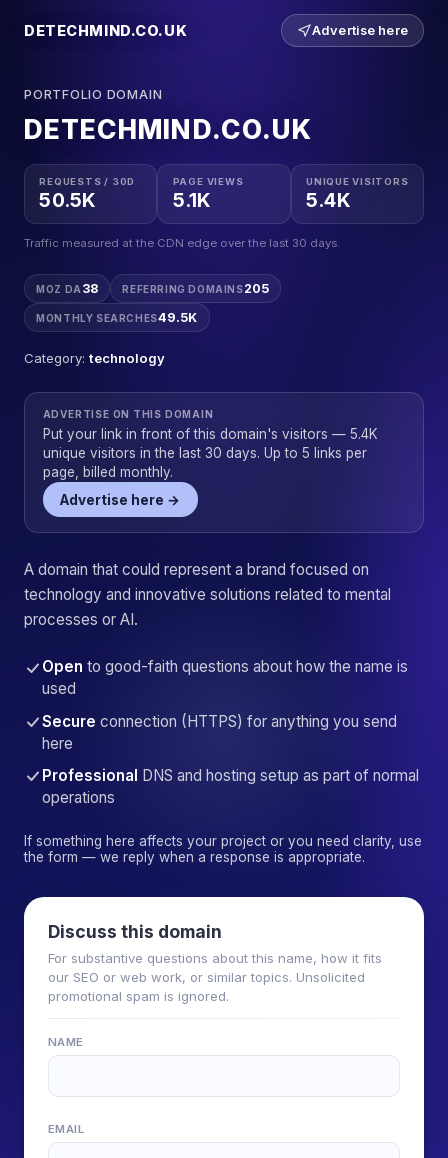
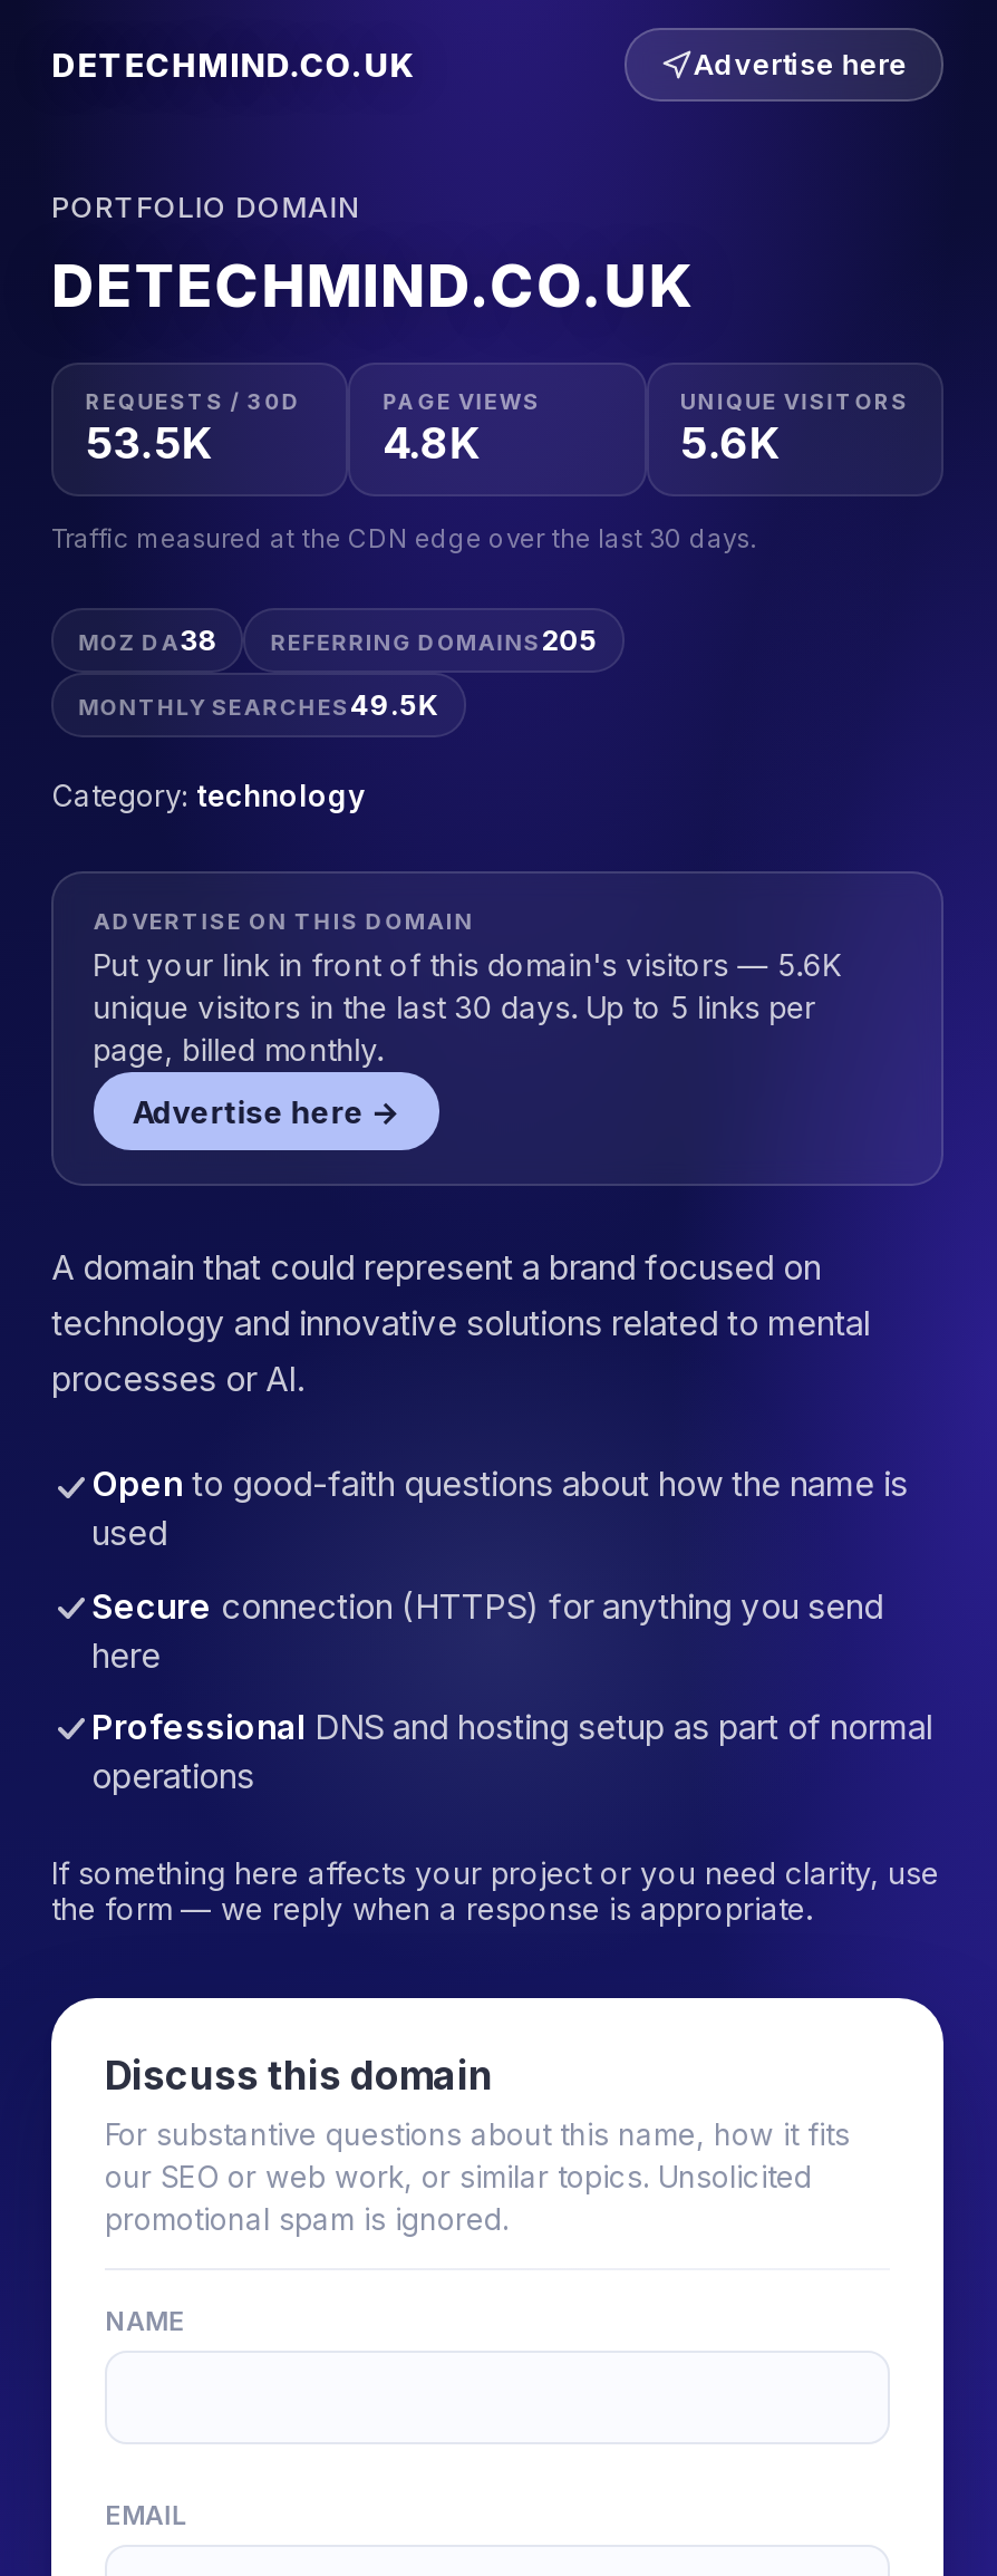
- 50.5K
+ 53.5K

- 5.1K
+ 4.8K

- 5.4K
+ 5.6K

- Put your link in front of this domain's visitors — 5.4K
+ Put your link in front of this domain's visitors — 5.6K
